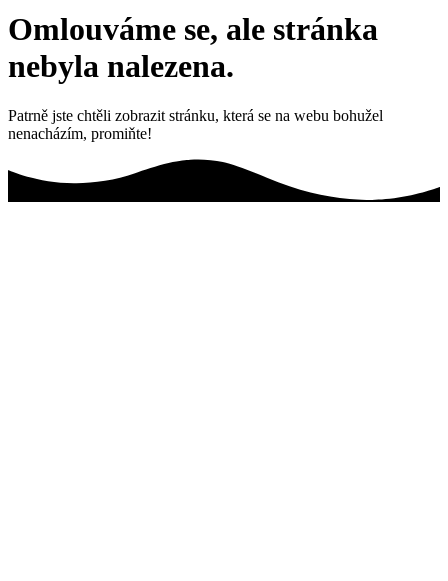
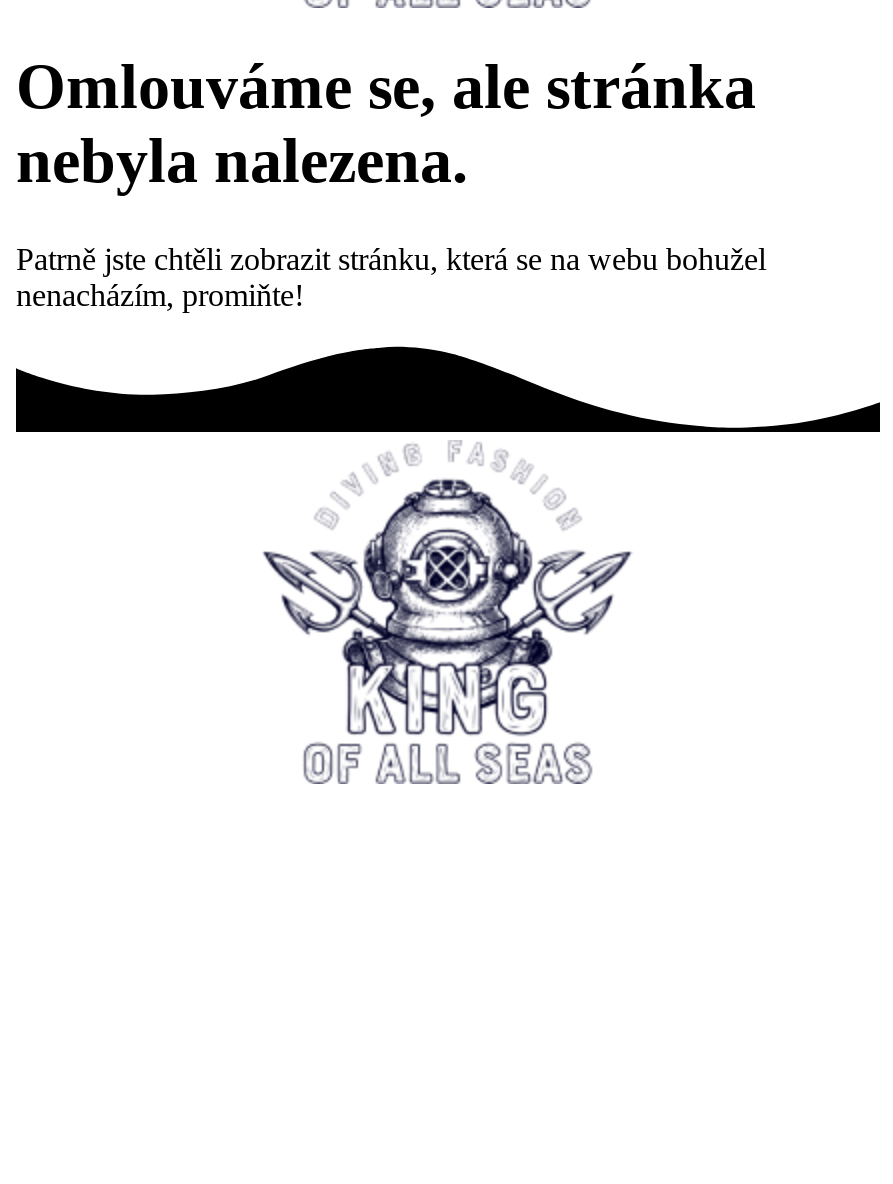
+ [image]
